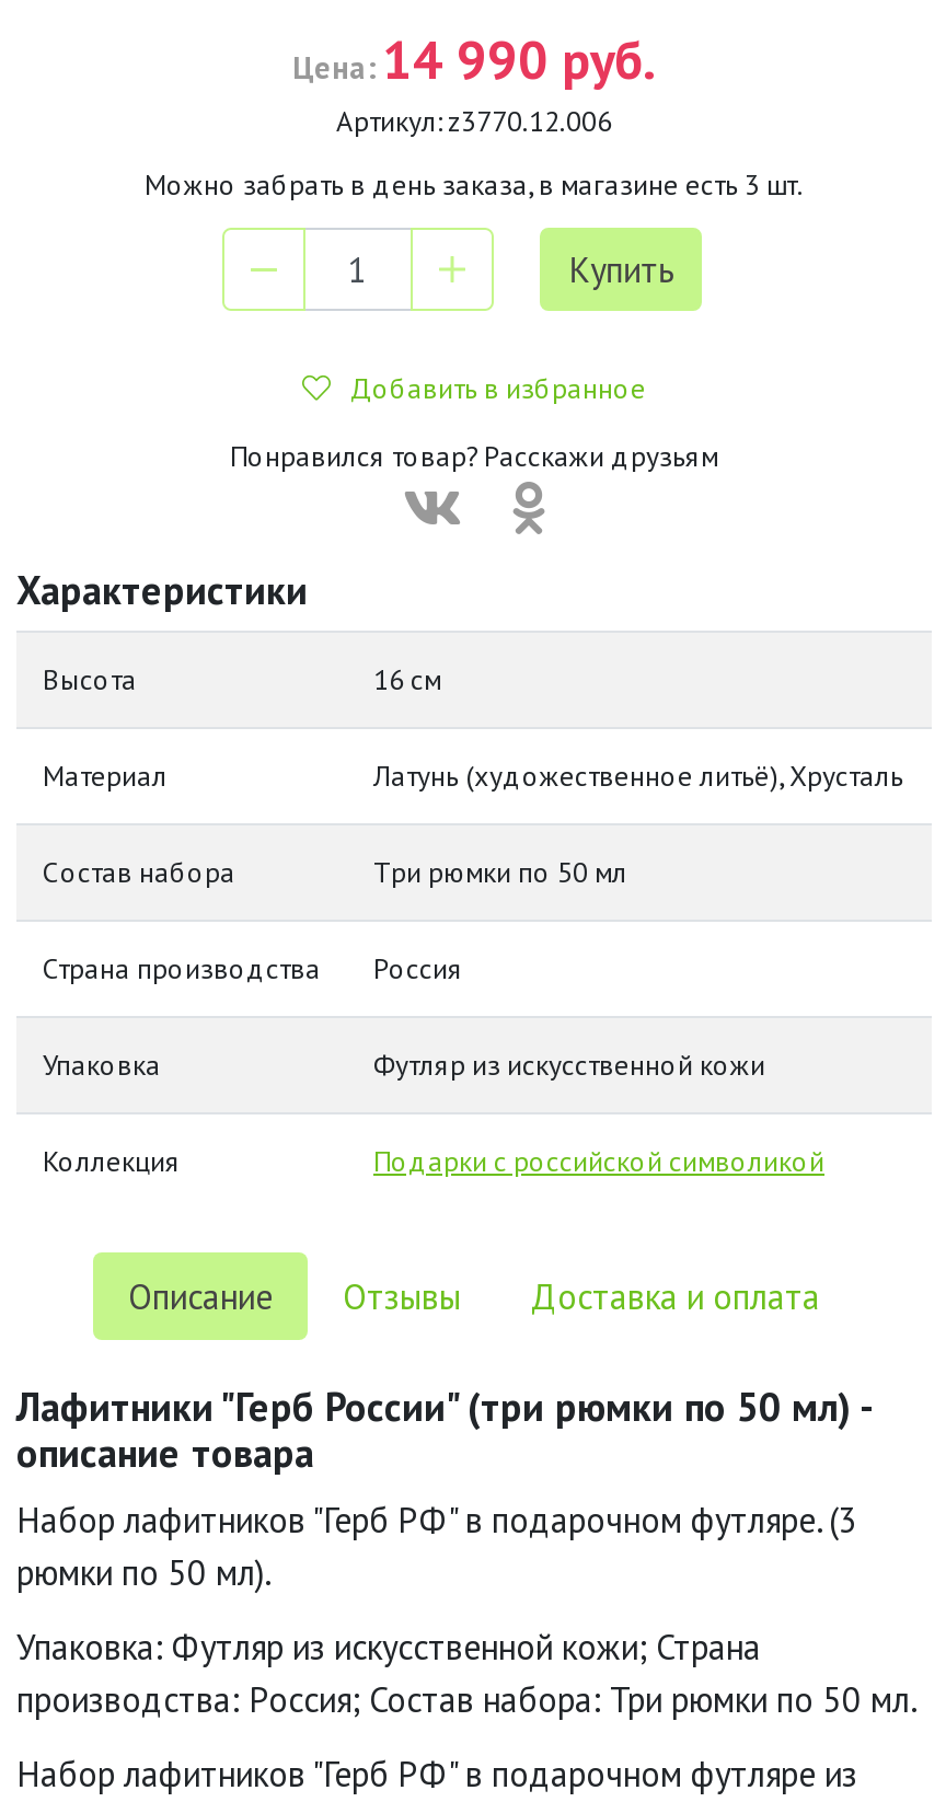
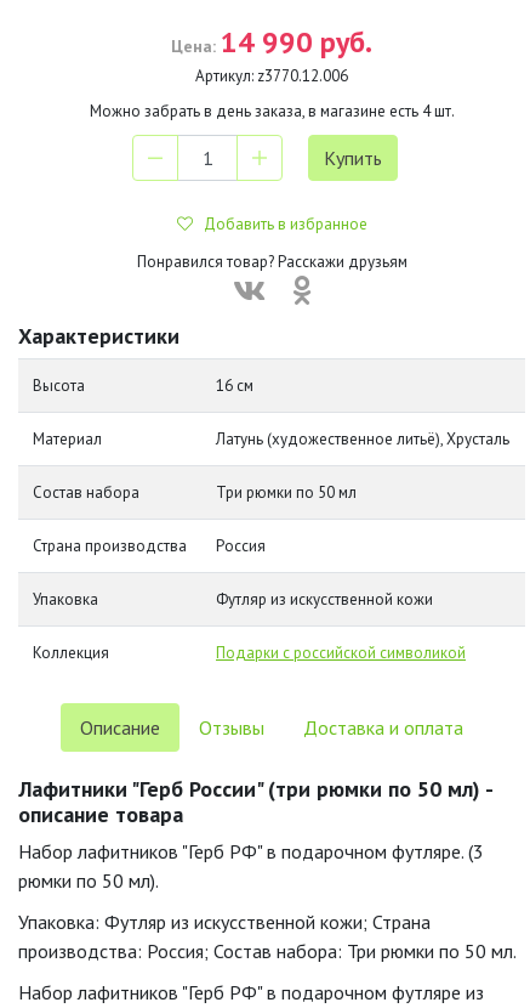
- Можно забрать в день заказа, в магазине есть 3 шт.
+ Можно забрать в день заказа, в магазине есть 4 шт.
